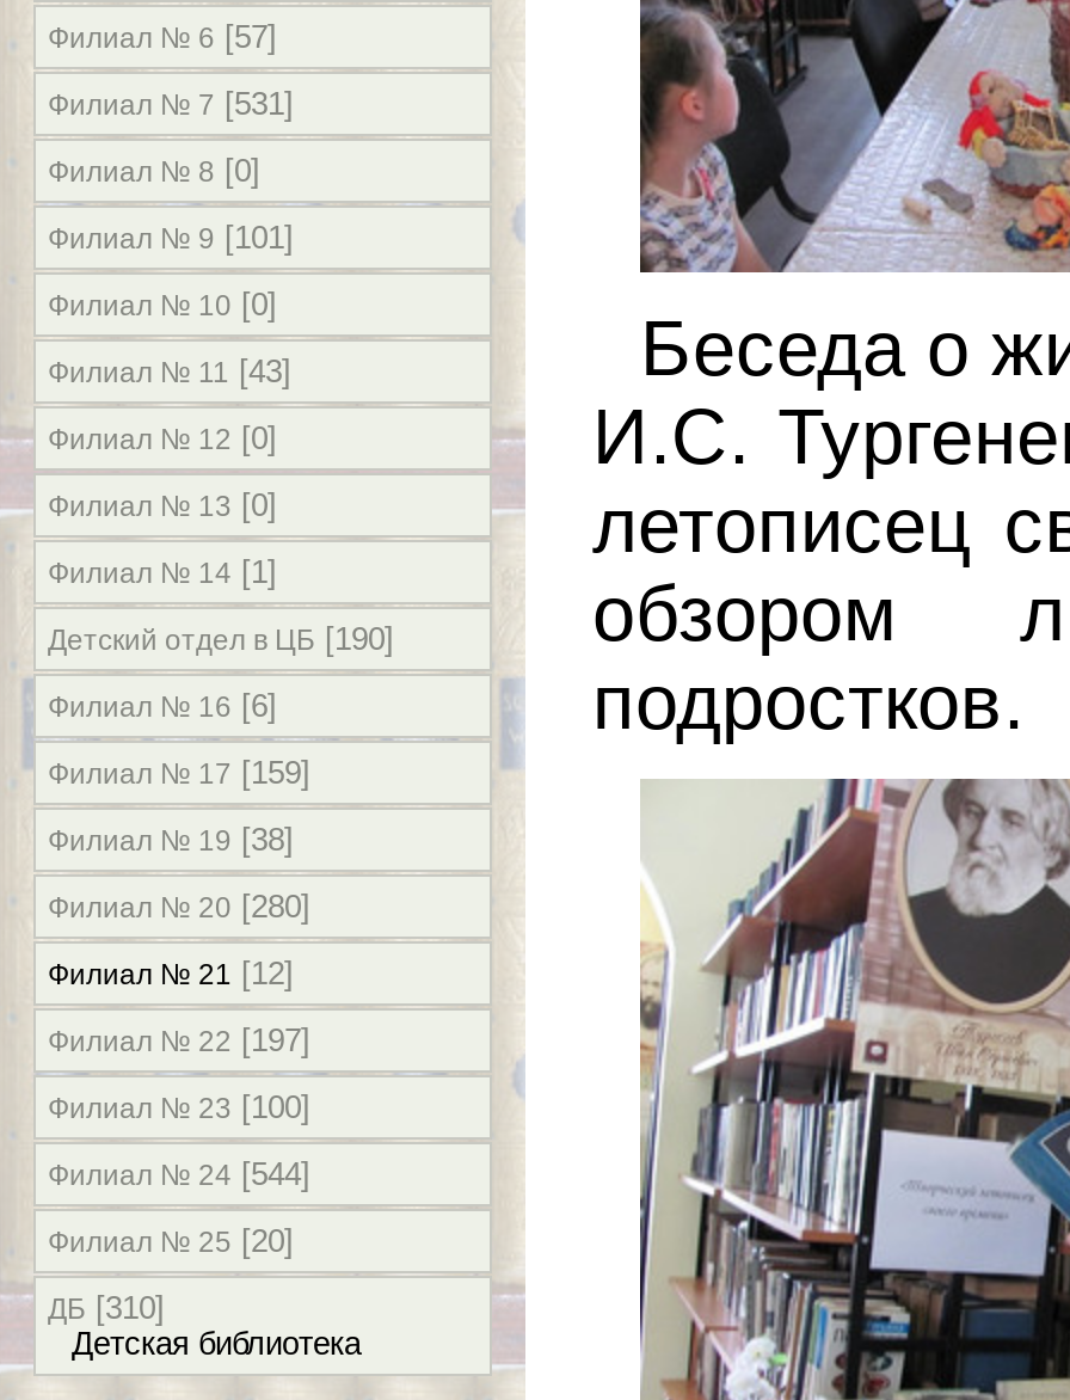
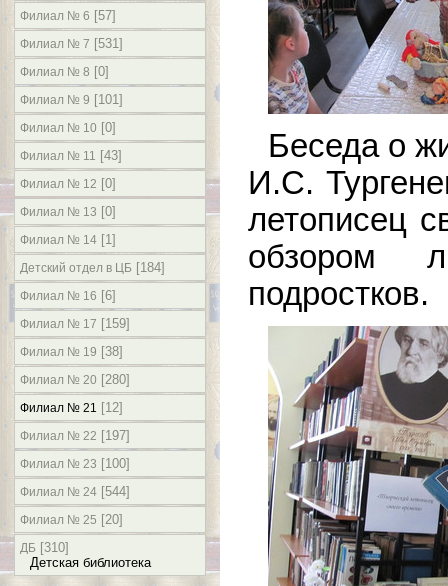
- Детский отдел в ЦБ [190]
+ Детский отдел в ЦБ [184]
